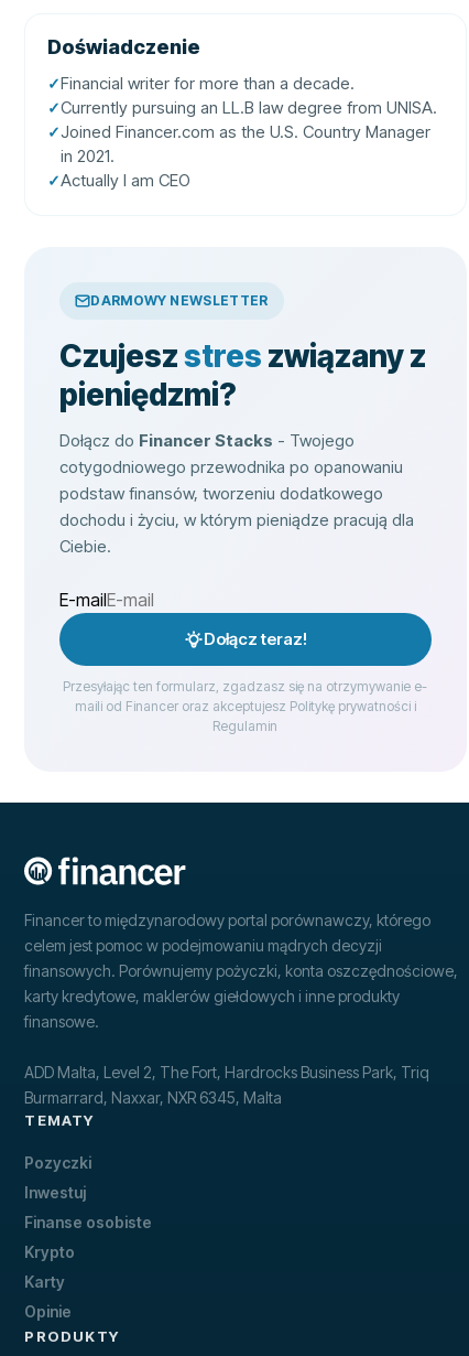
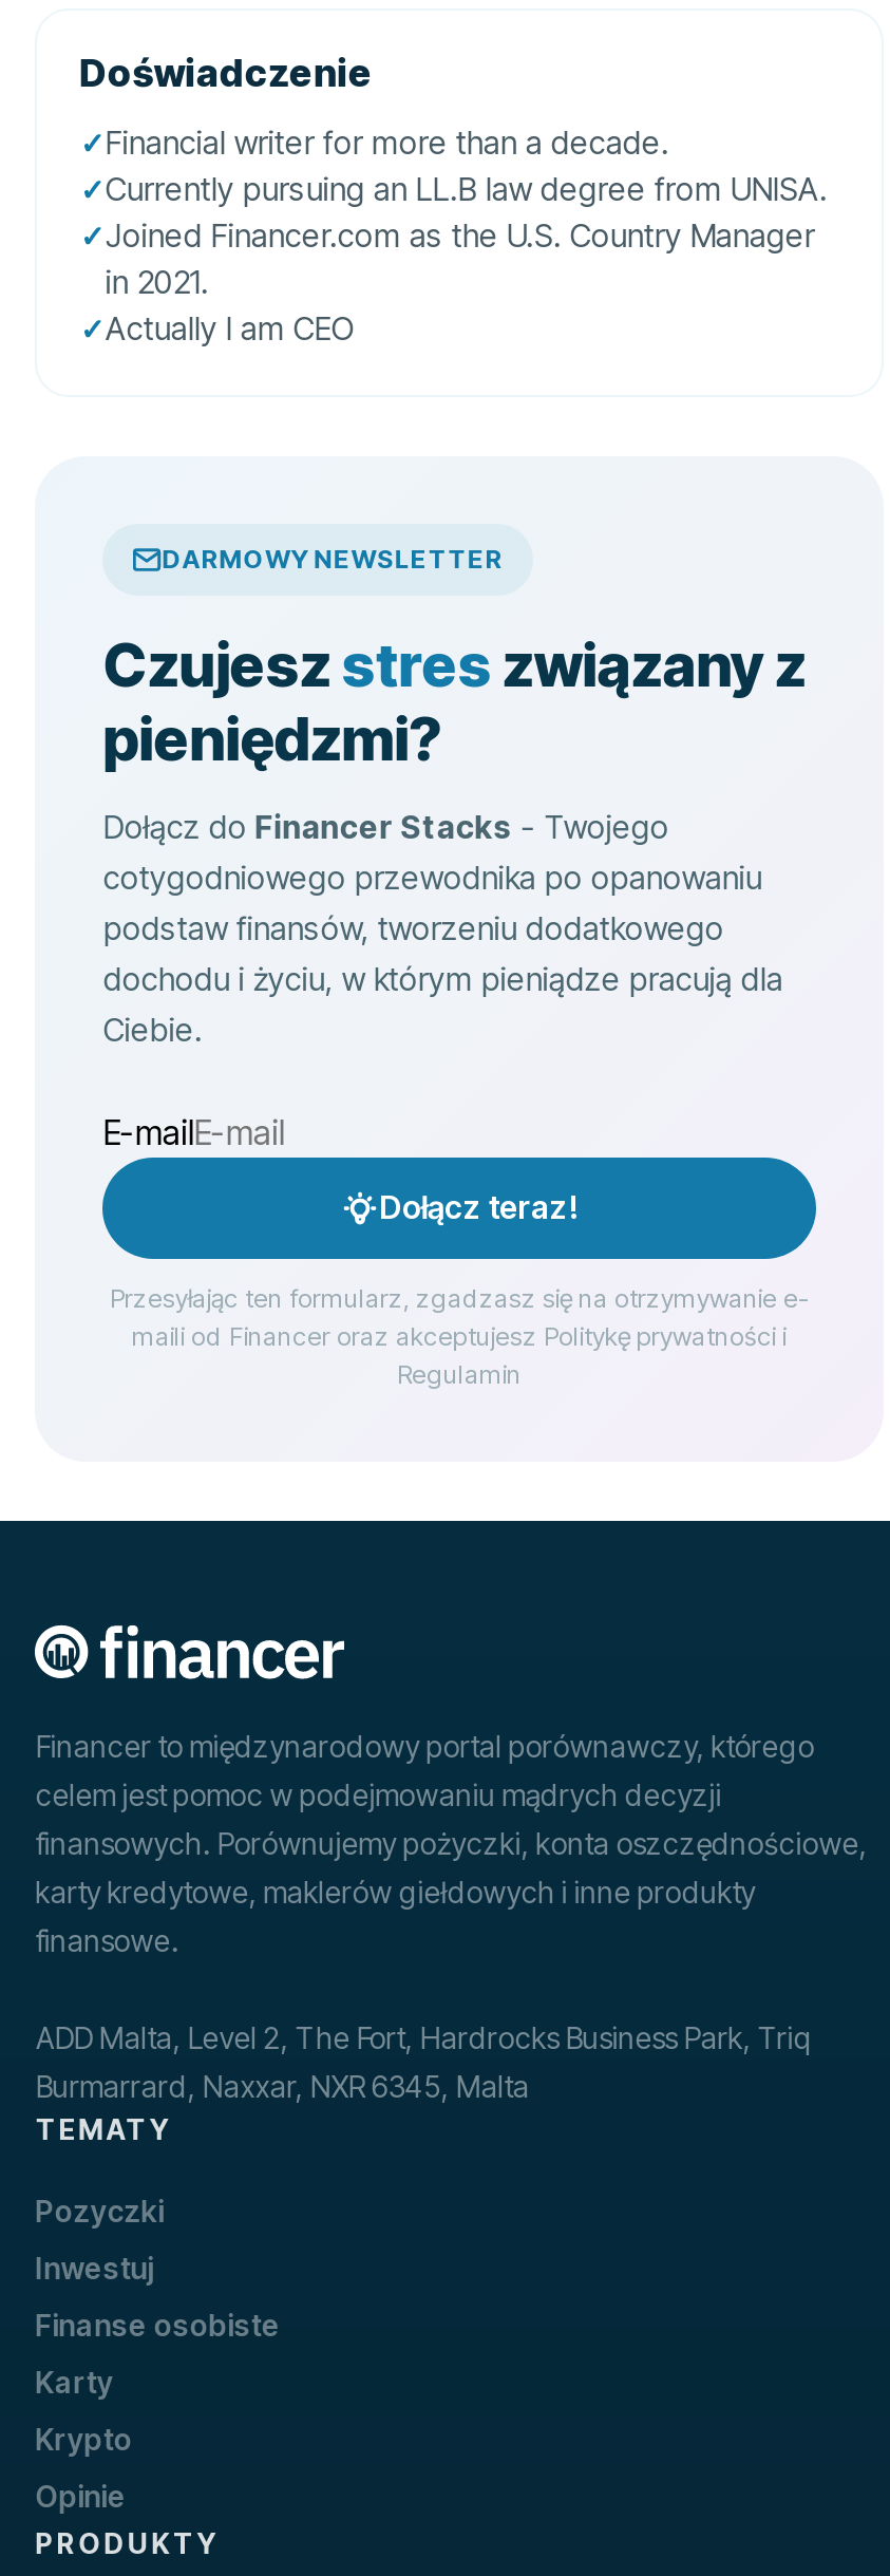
moved down: Krypto

moved up: Karty
